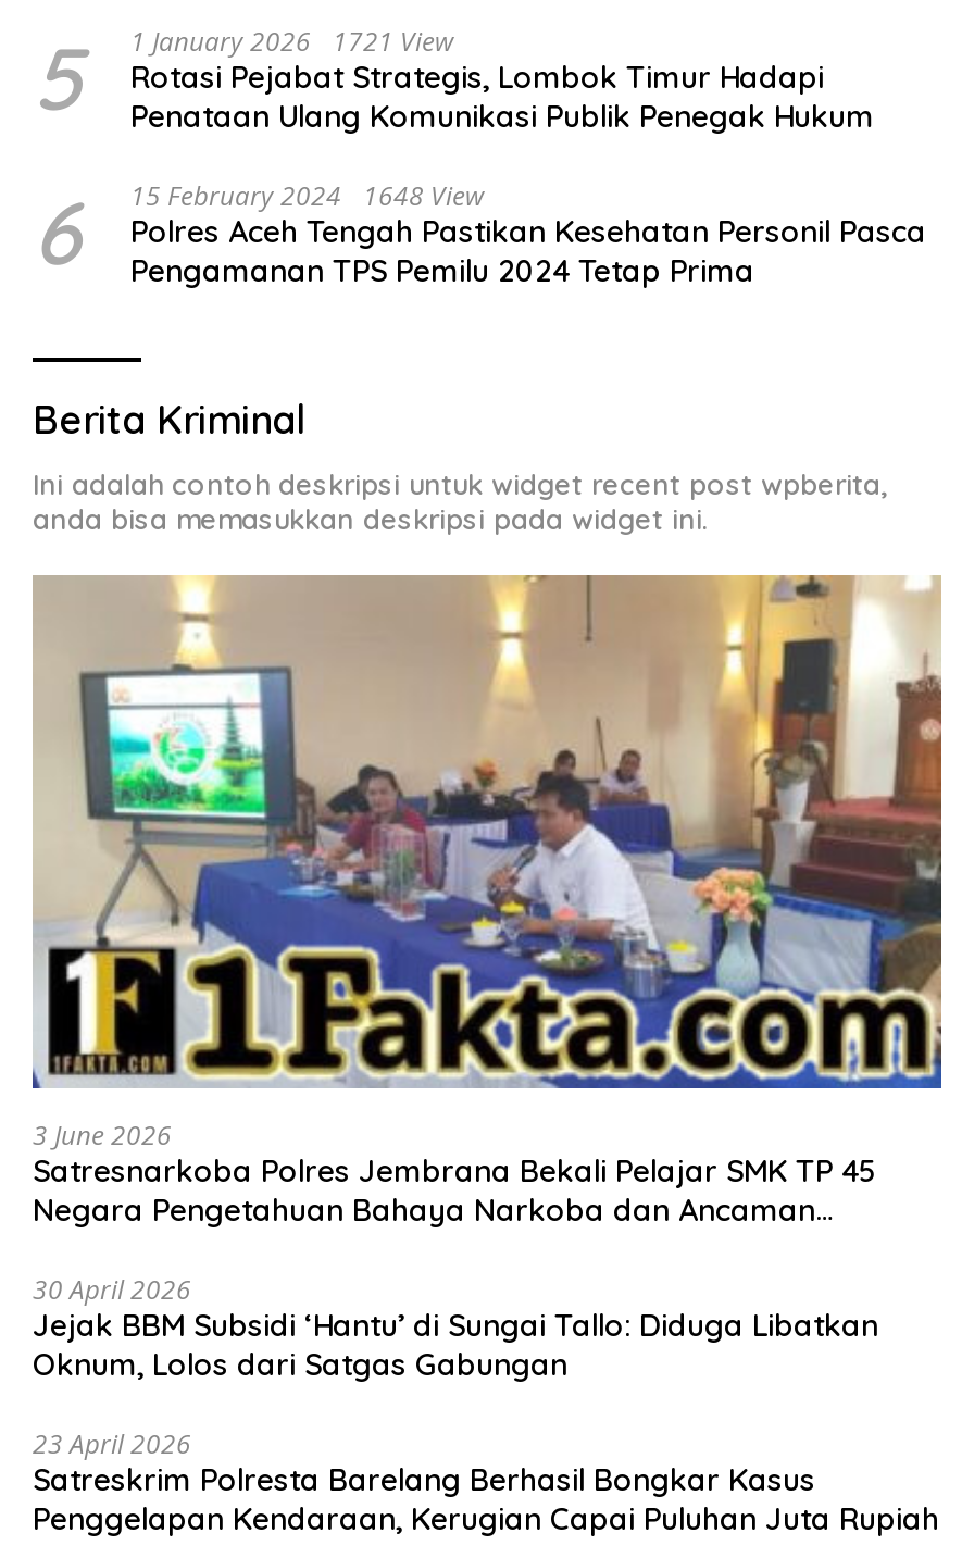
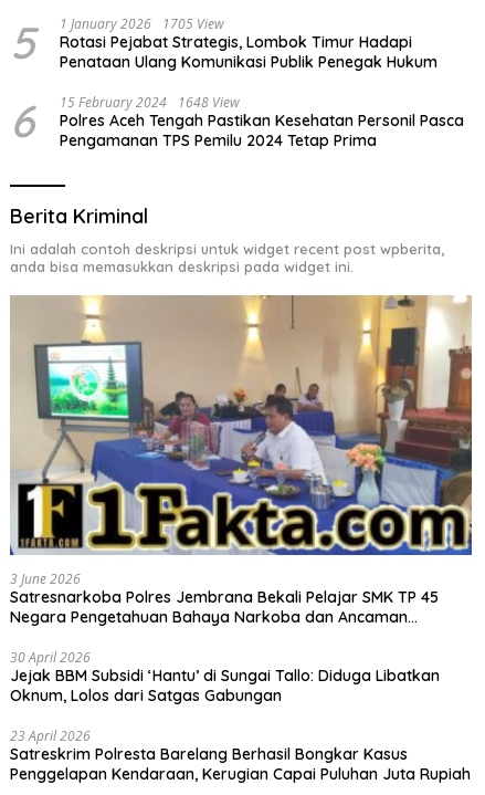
- 5 1 January 2026 1721 View Rotasi Pejabat Strategis, Lombok Timur Hadapi Penataan Ulang Komunikasi Publik Penegak Hukum
+ 5 1 January 2026 1705 View Rotasi Pejabat Strategis, Lombok Timur Hadapi Penataan Ulang Komunikasi Publik Penegak Hukum
